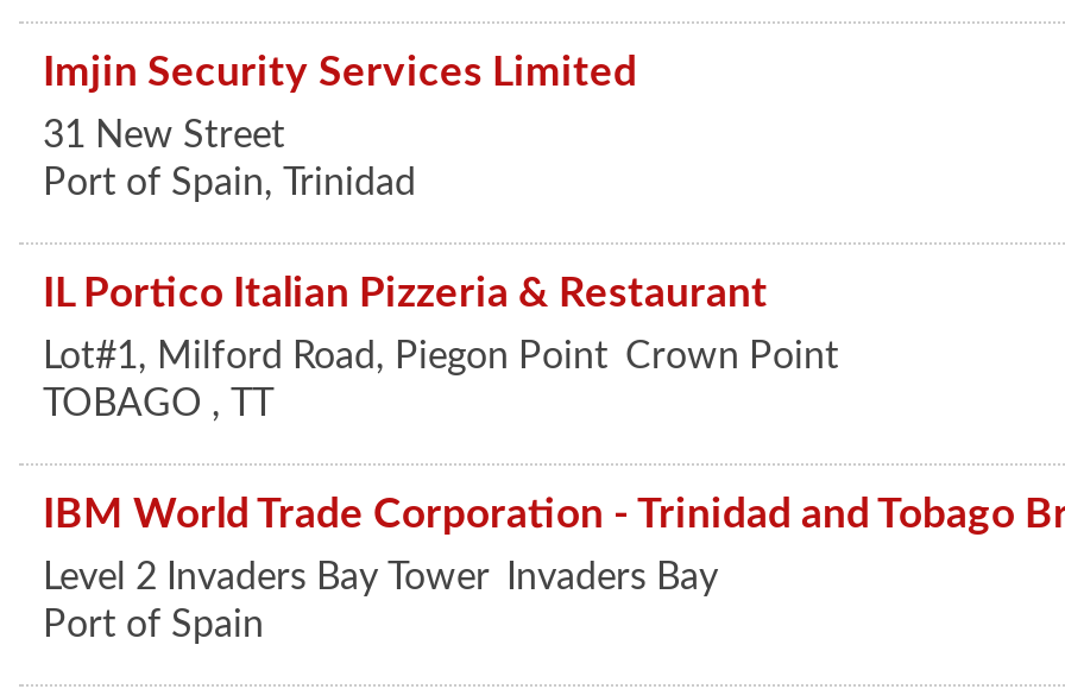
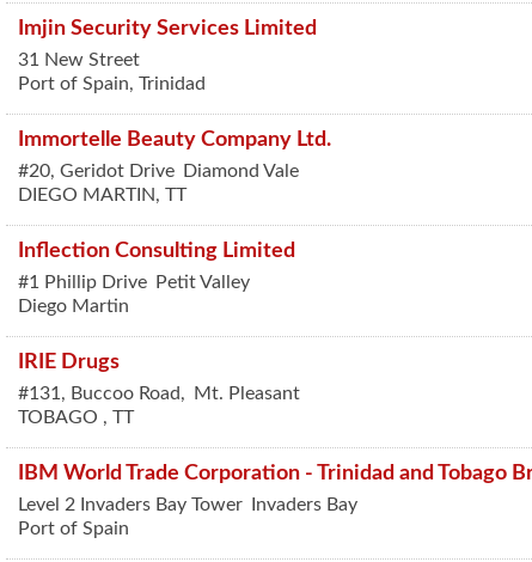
- IL Portico Italian Pizzeria & Restaurant
- Lot#1, Milford Road, Piegon Point Crown Point
+ Immortelle Beauty Company Ltd.
+ #20, Geridot Drive Diamond Vale
+ DIEGO MARTIN, TT
+ Inflection Consulting Limited
+ #1 Phillip Drive Petit Valley
+ Diego Martin
+ IRIE Drugs
+ #131, Buccoo Road, Mt. Pleasant
